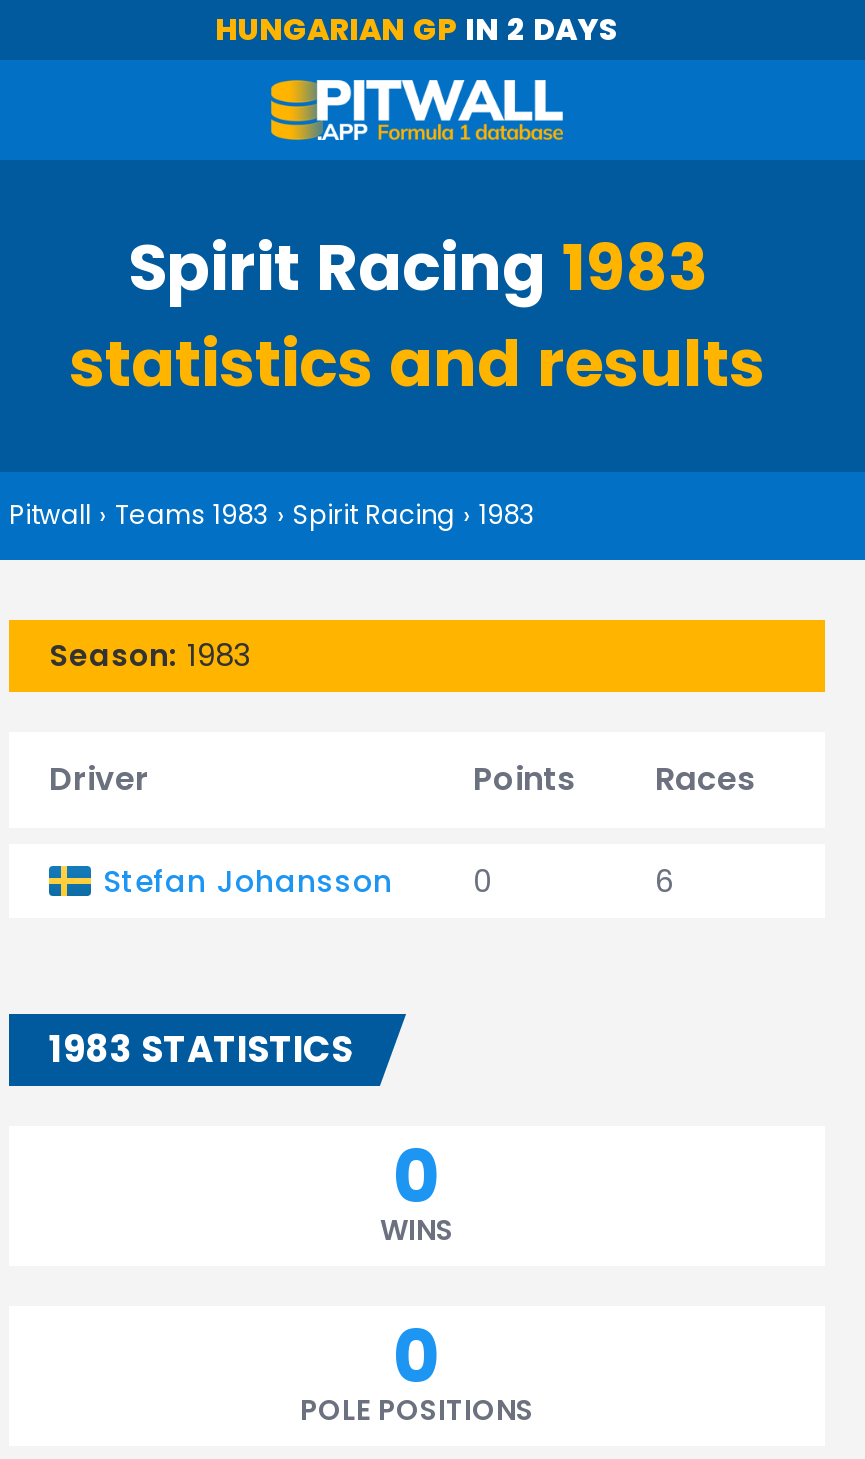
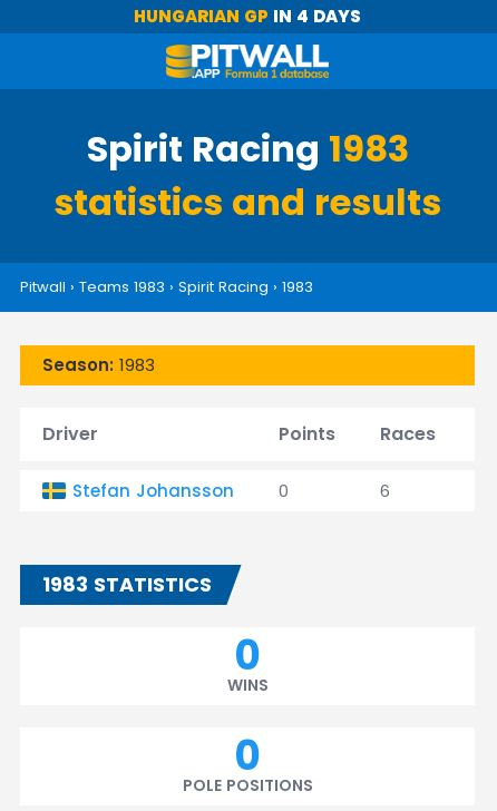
- HUNGARIAN GP IN 2 DAYS
+ HUNGARIAN GP IN 4 DAYS
